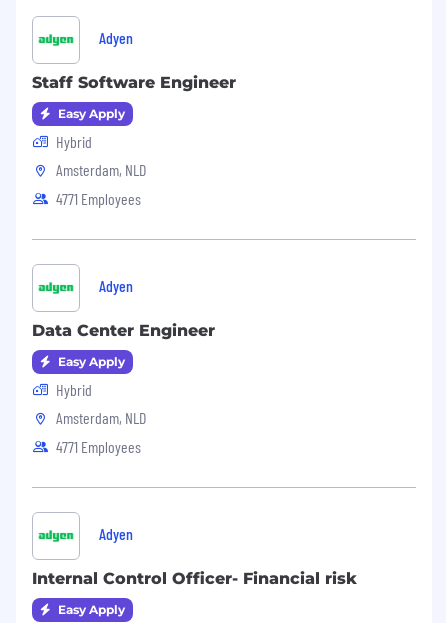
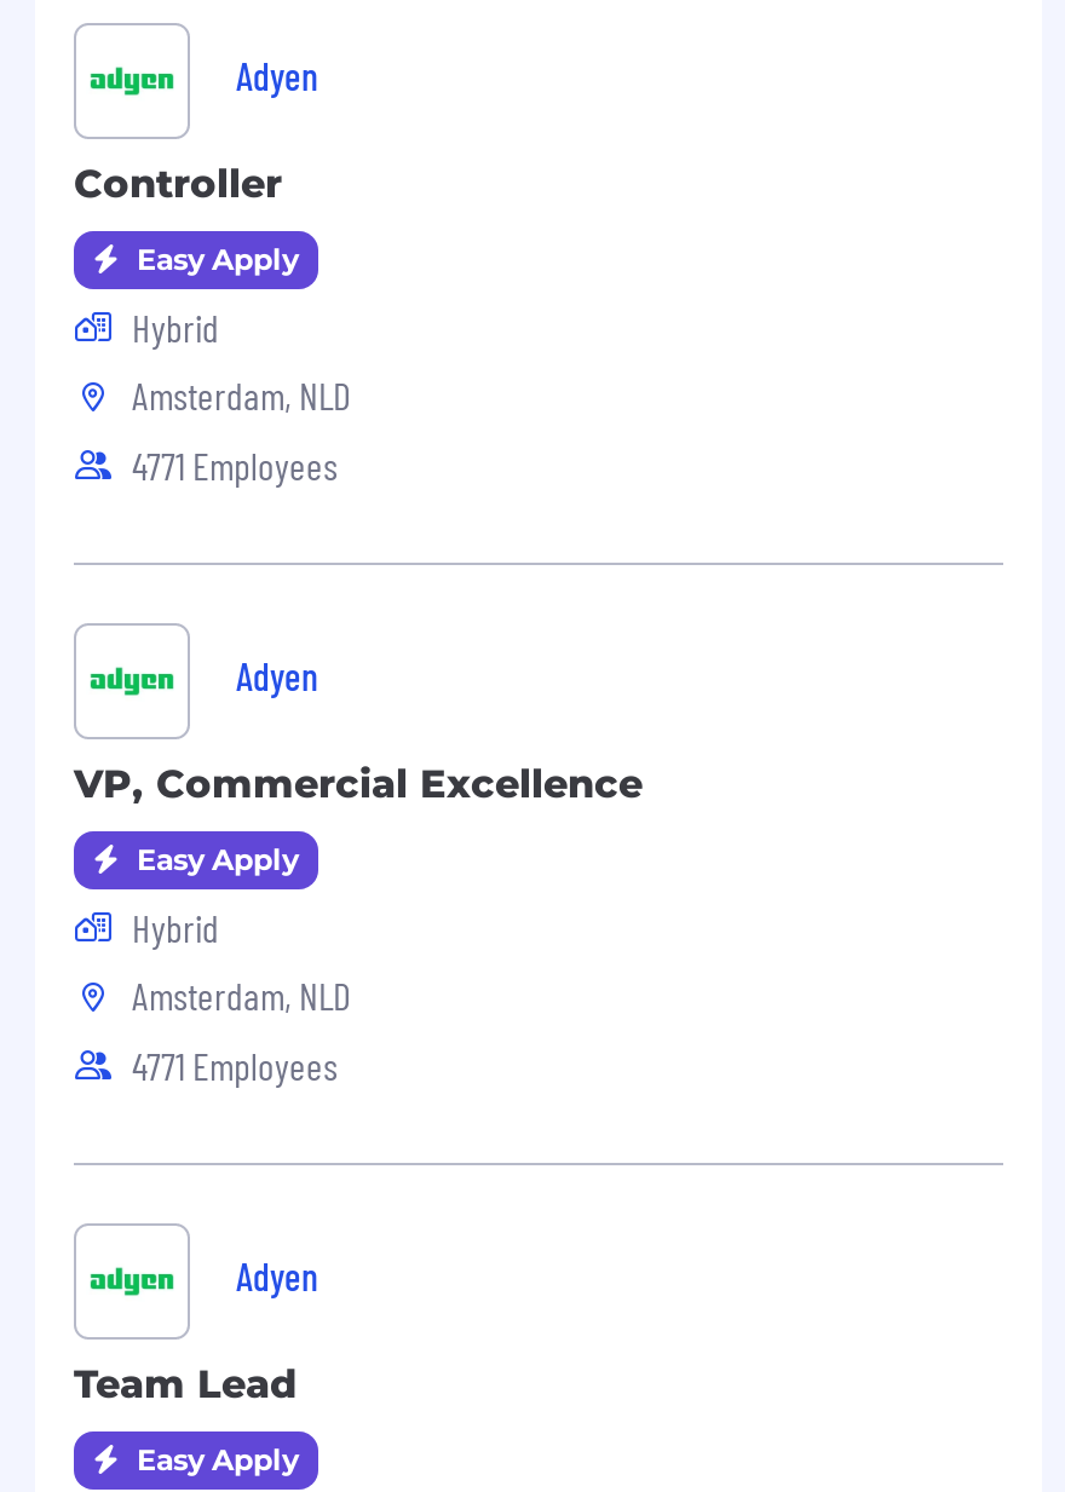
- Staff Software Engineer
+ Controller

- Data Center Engineer
+ VP, Commercial Excellence

- Internal Control Officer- Financial risk
+ Team Lead
